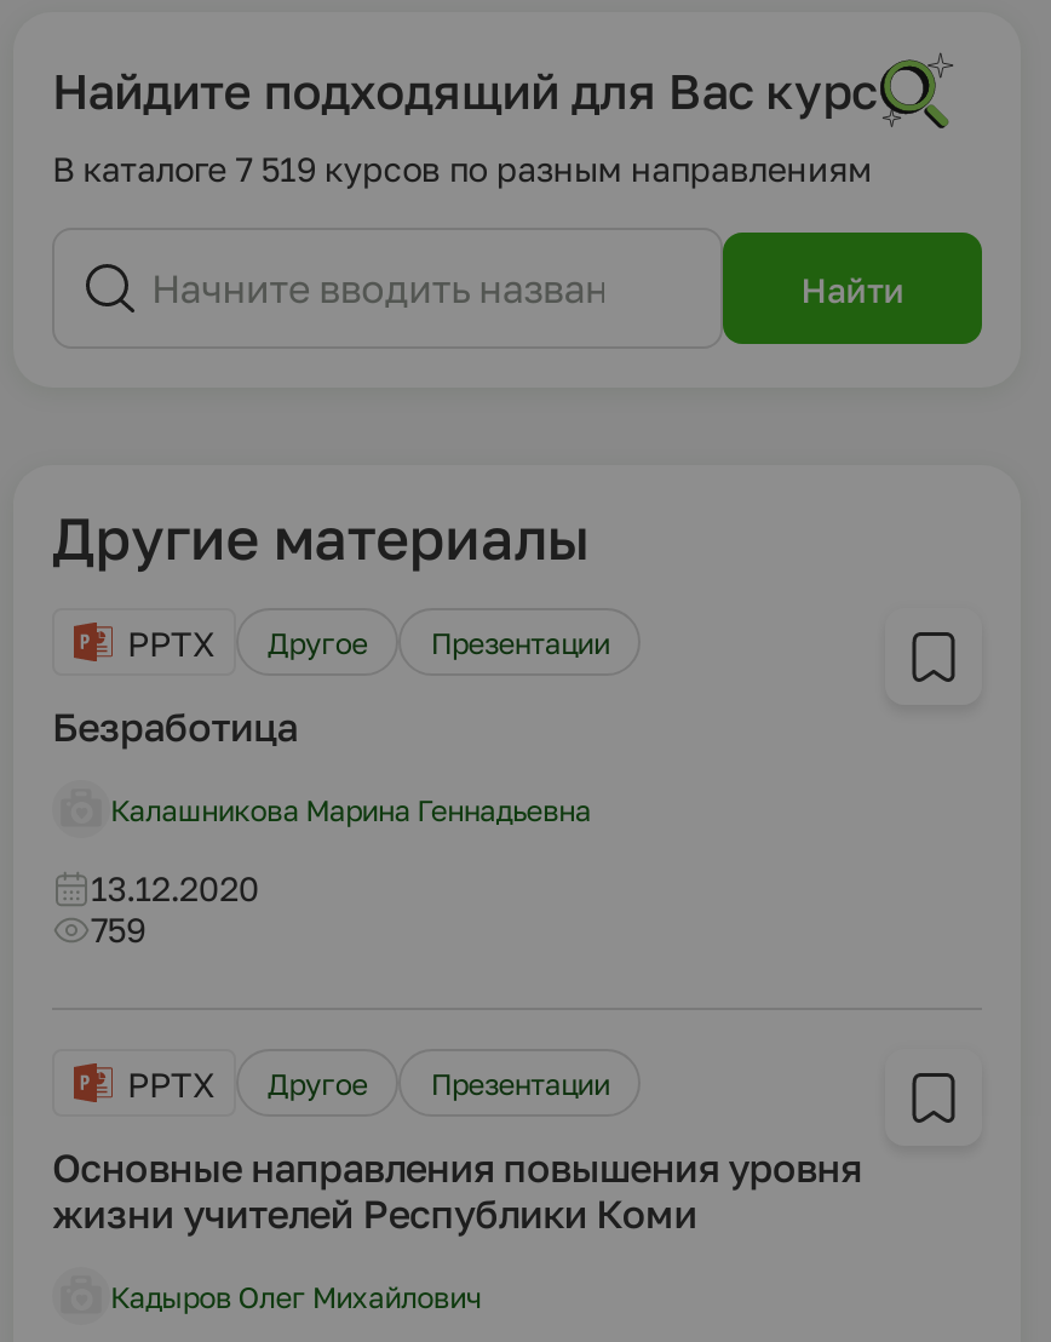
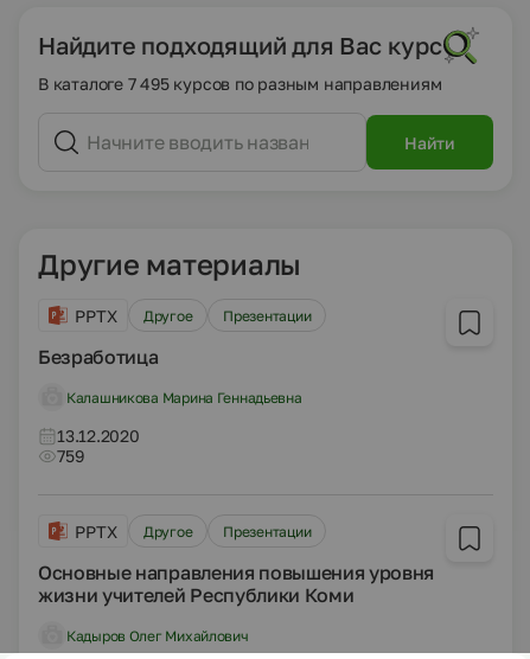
- В каталоге 7 519 курсов по разным направлениям
+ В каталоге 7 495 курсов по разным направлениям
